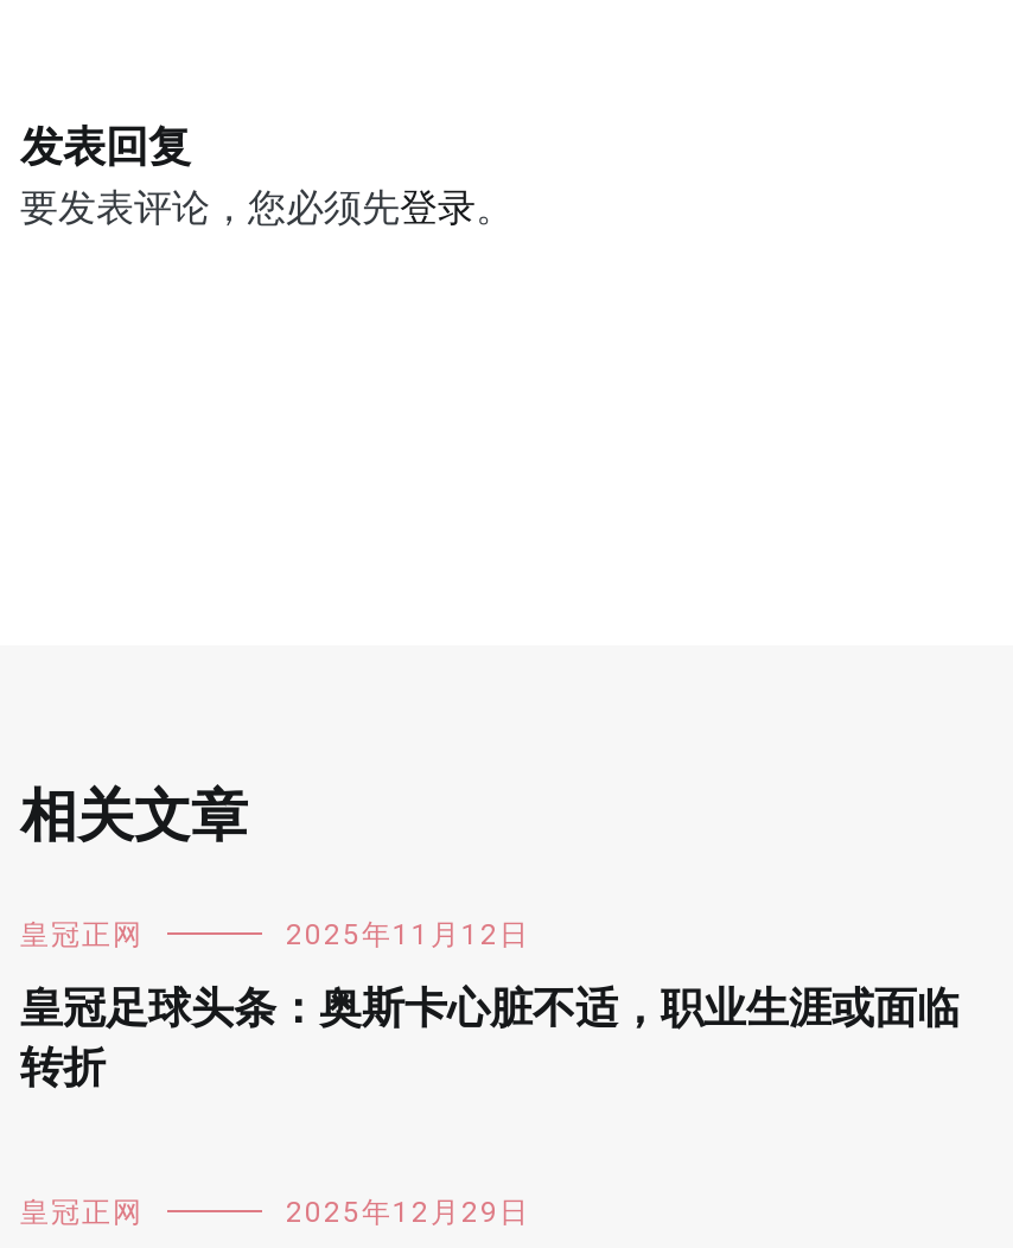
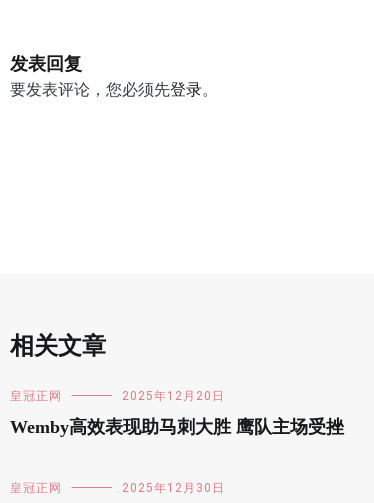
- 2025年11月12日
+ 2025年12月20日

- 皇冠足球头条：奥斯卡心脏不适，职业生涯或面临
- 转折
+ Wemby高效表现助马刺大胜 鹰队主场受挫

- 2025年12月29日
+ 2025年12月30日
